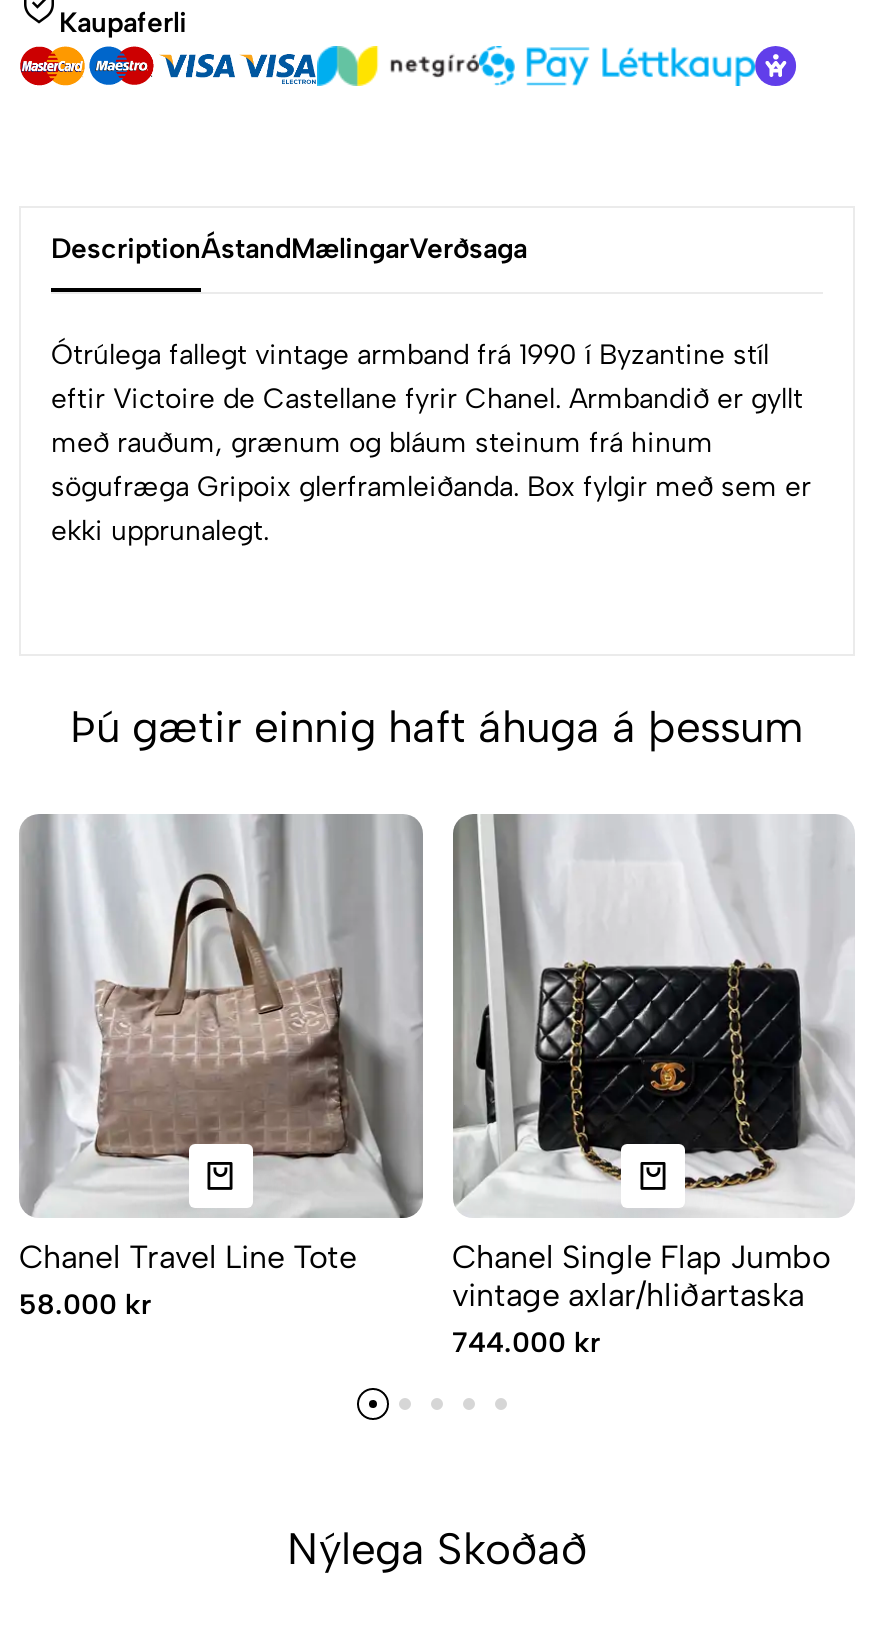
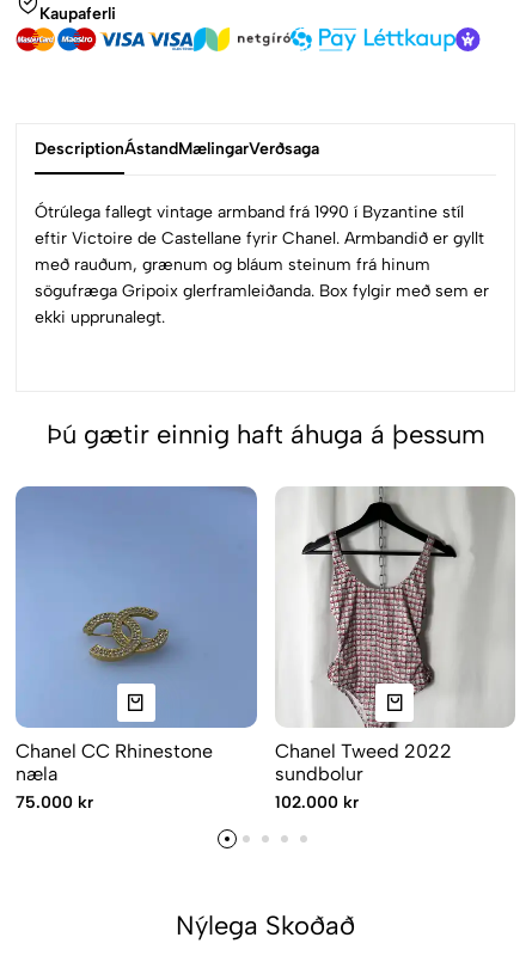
- [image]
- Chanel Travel Line Tote
- 58.000 kr
+ [image]
+ Chanel CC Rhinestone
+ næla
+ 75.000 kr

- [image]
- Chanel Single Flap Jumbo
- vintage axlar/hliðartaska
- 744.000 kr
+ [image]
+ Chanel Tweed 2022
+ sundbolur
+ 102.000 kr
